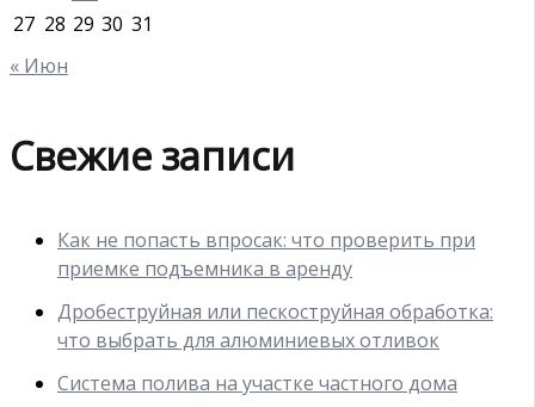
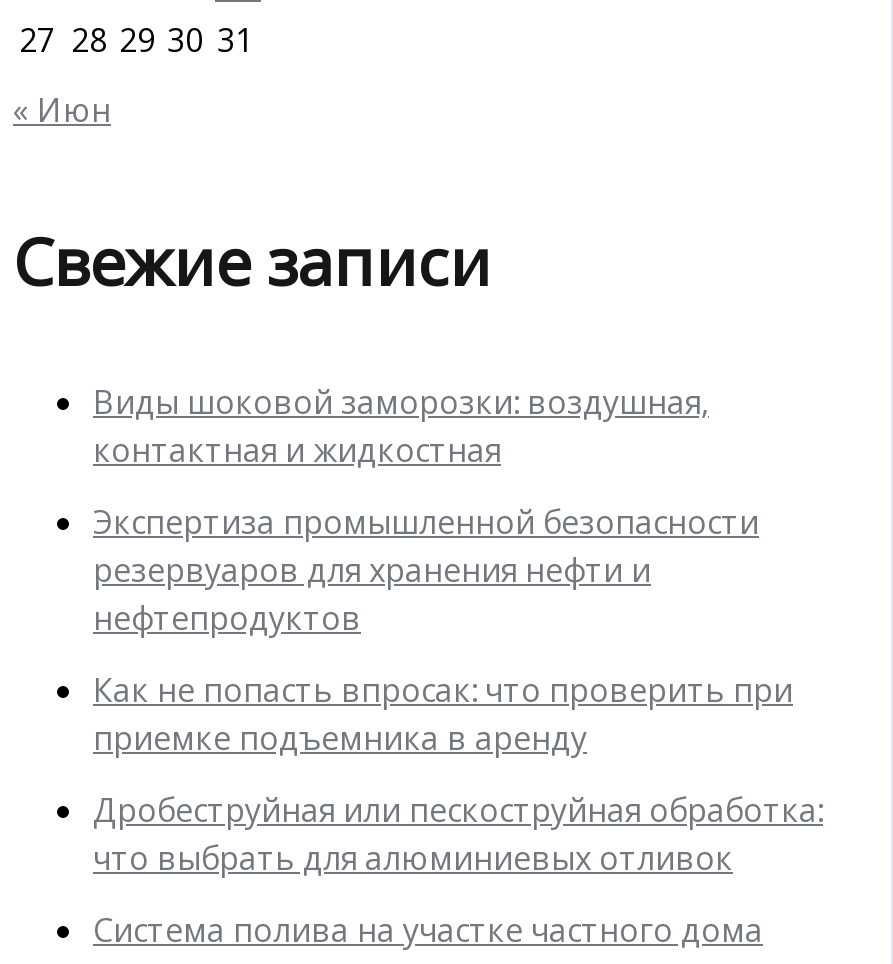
+ Виды шоковой заморозки: воздушная,
+ контактная и жидкостная
+ Экспертиза промышленной безопасности
+ резервуаров для хранения нефти и
+ нефтепродуктов
